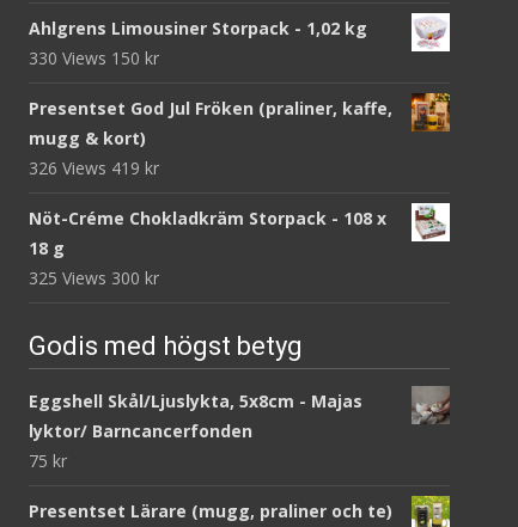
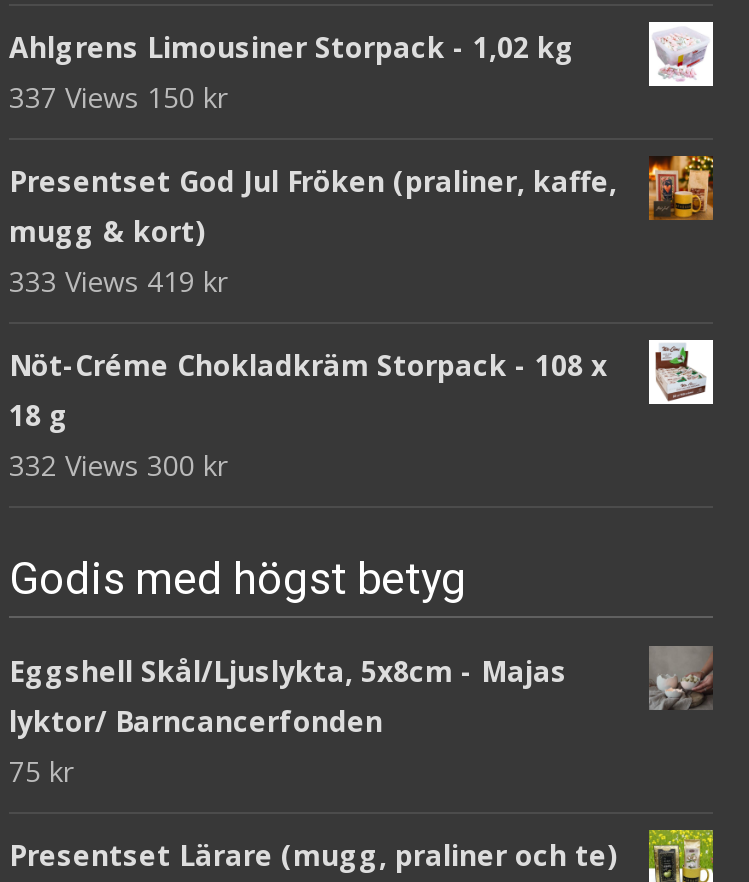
- 330 Views 150 kr
+ 337 Views 150 kr

- 326 Views 419 kr
+ 333 Views 419 kr

- 325 Views 300 kr
+ 332 Views 300 kr
